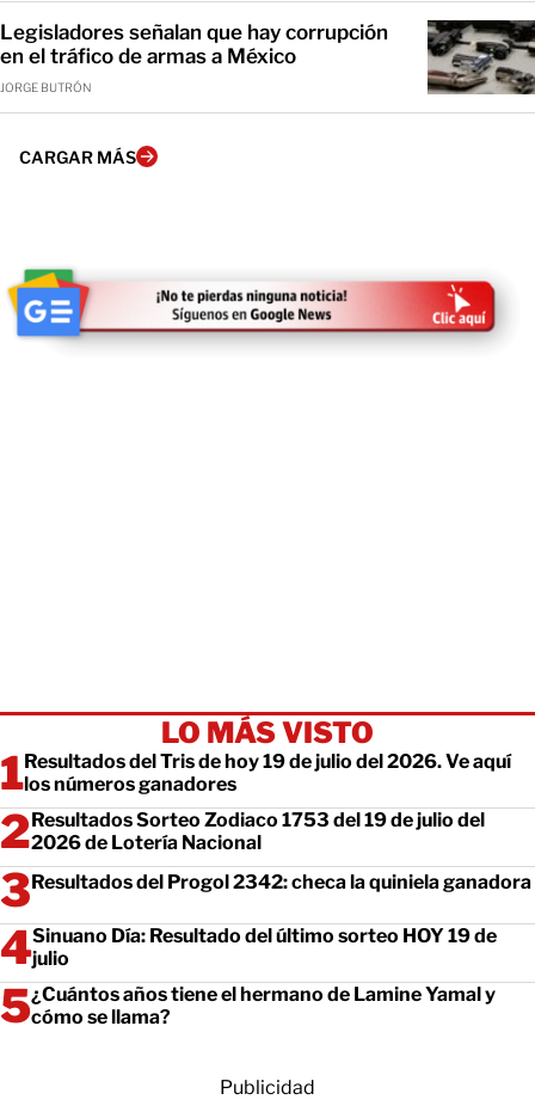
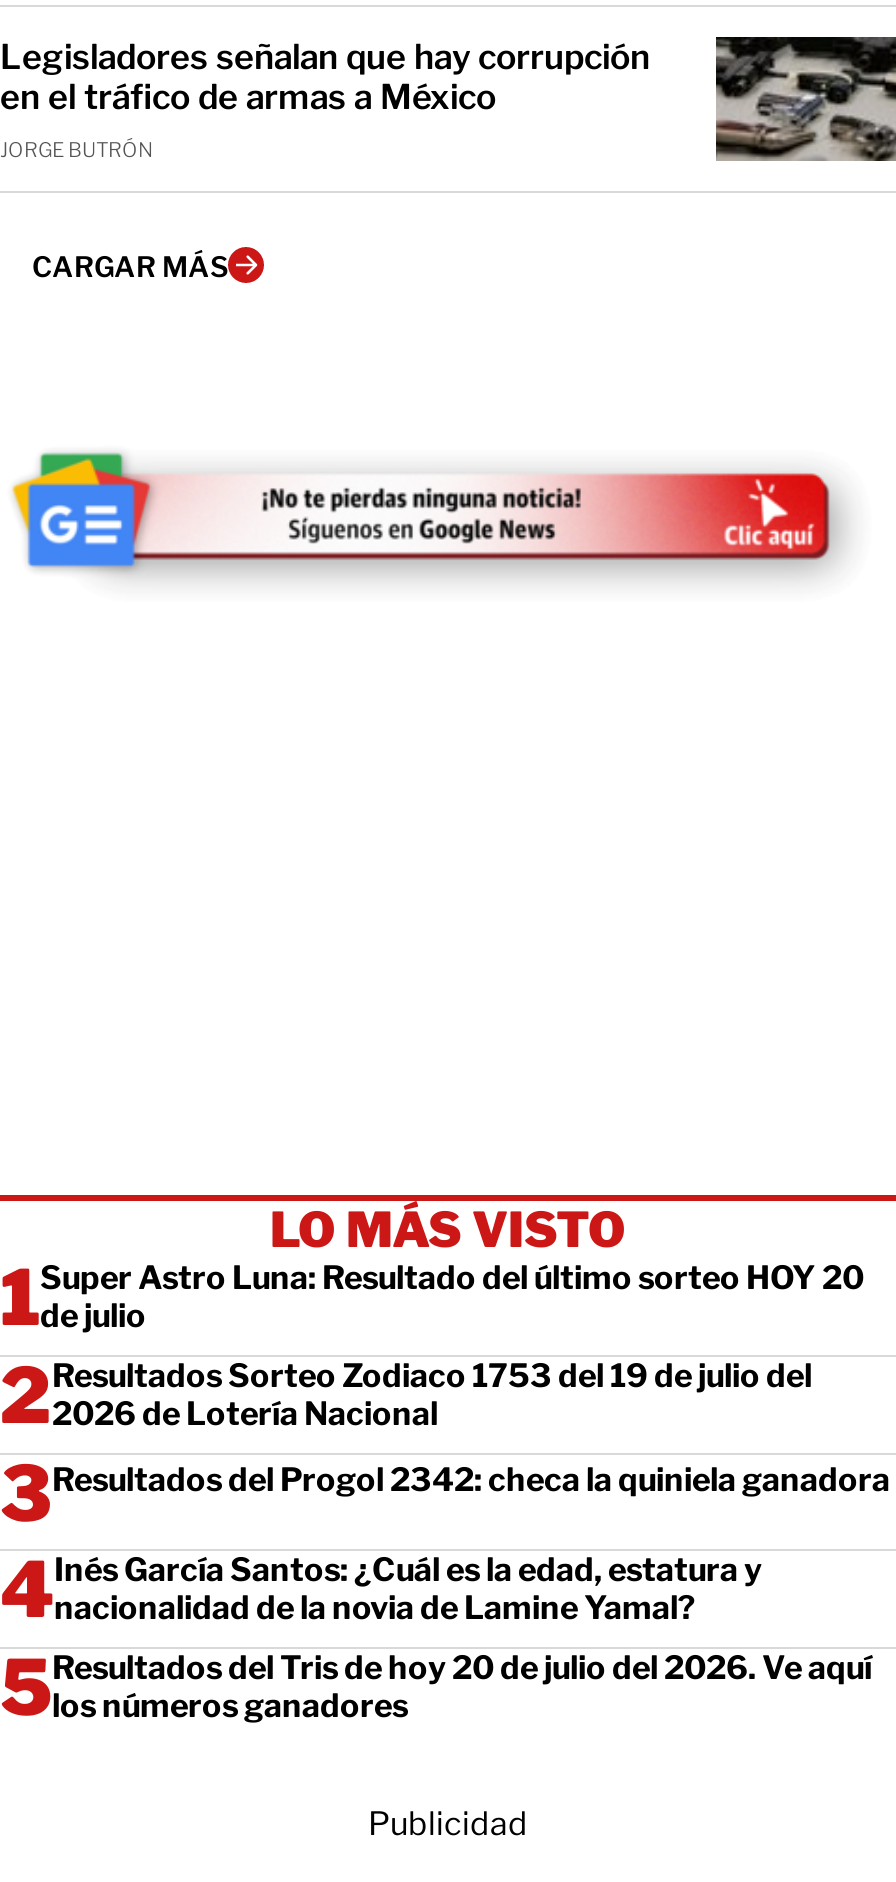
- Resultados del Tris de hoy 19 de julio del 2026. Ve aquí
+ Super Astro Luna: Resultado del último sorteo HOY 20
+ de julio

moved down: los números ganadores

- Sinuano Día: Resultado del último sorteo HOY 19 de
- julio
+ Inés García Santos: ¿Cuál es la edad, estatura y
+ nacionalidad de la novia de Lamine Yamal?

- ¿Cuántos años tiene el hermano de Lamine Yamal y
- cómo se llama?
+ Resultados del Tris de hoy 20 de julio del 2026. Ve aquí
